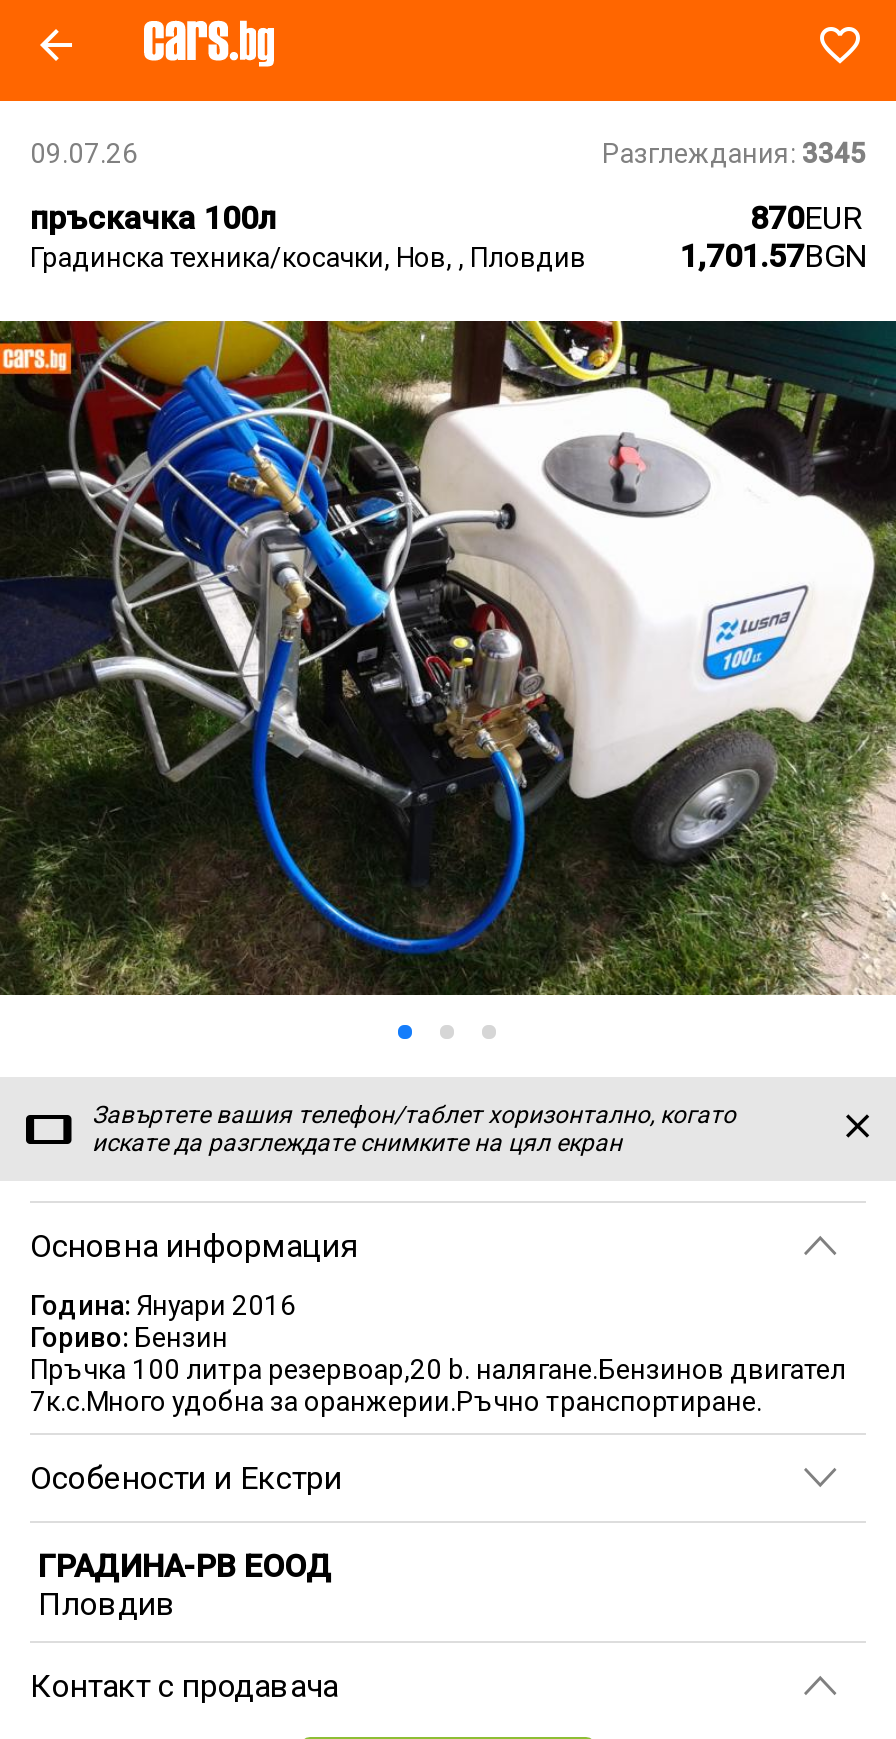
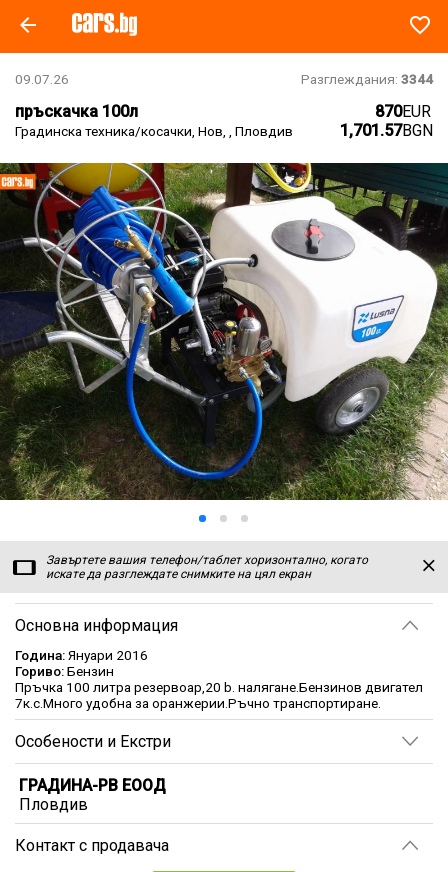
- Разглеждания: 3345
+ Разглеждания: 3344
